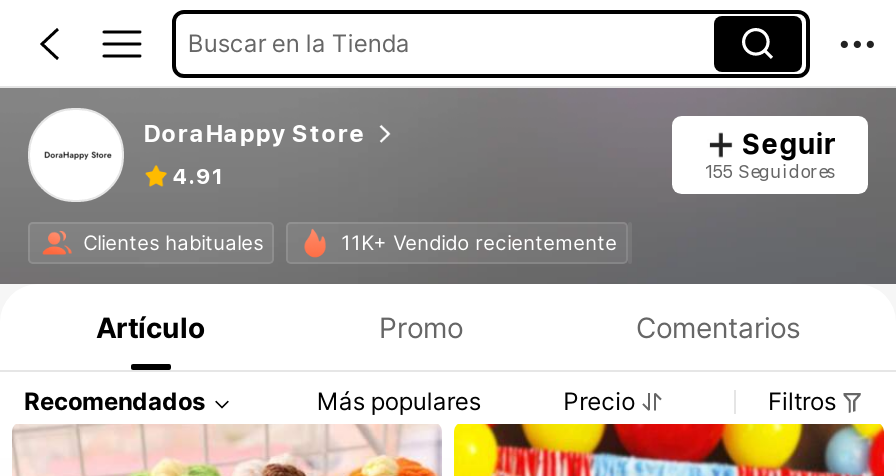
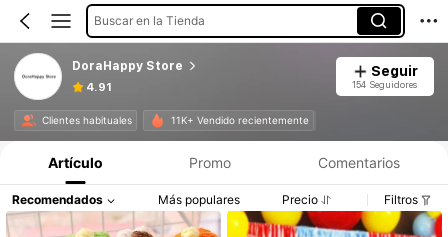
- 155 Seguidores
+ 154 Seguidores
